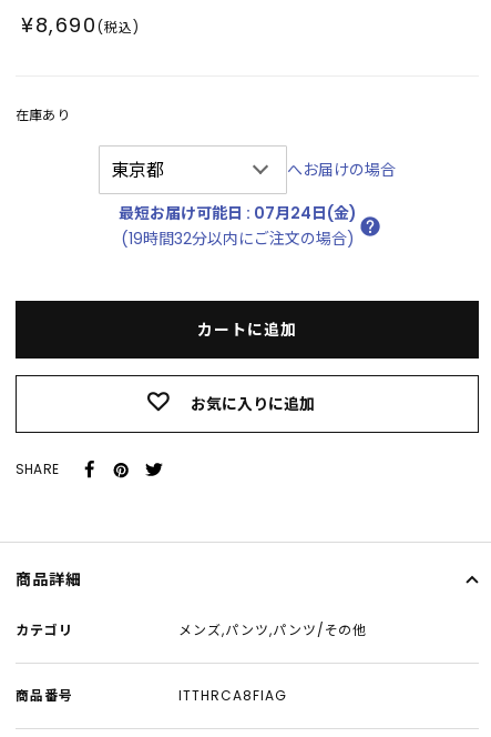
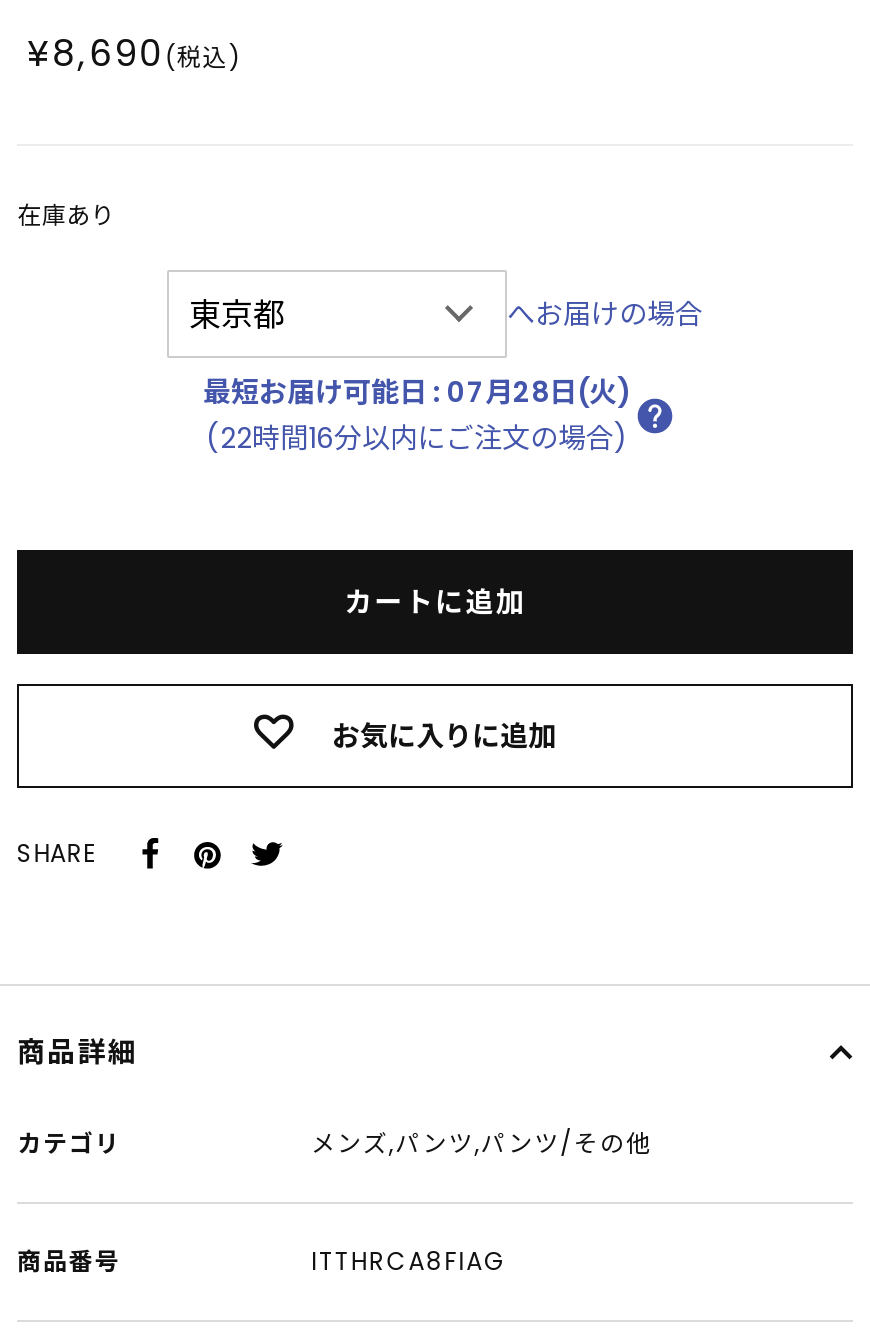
- 最短お届け可能日: 07月24日(金)
+ 最短お届け可能日: 07月28日(火)

- (19時間32分以内にご注文の場合)
+ (22時間16分以内にご注文の場合)
